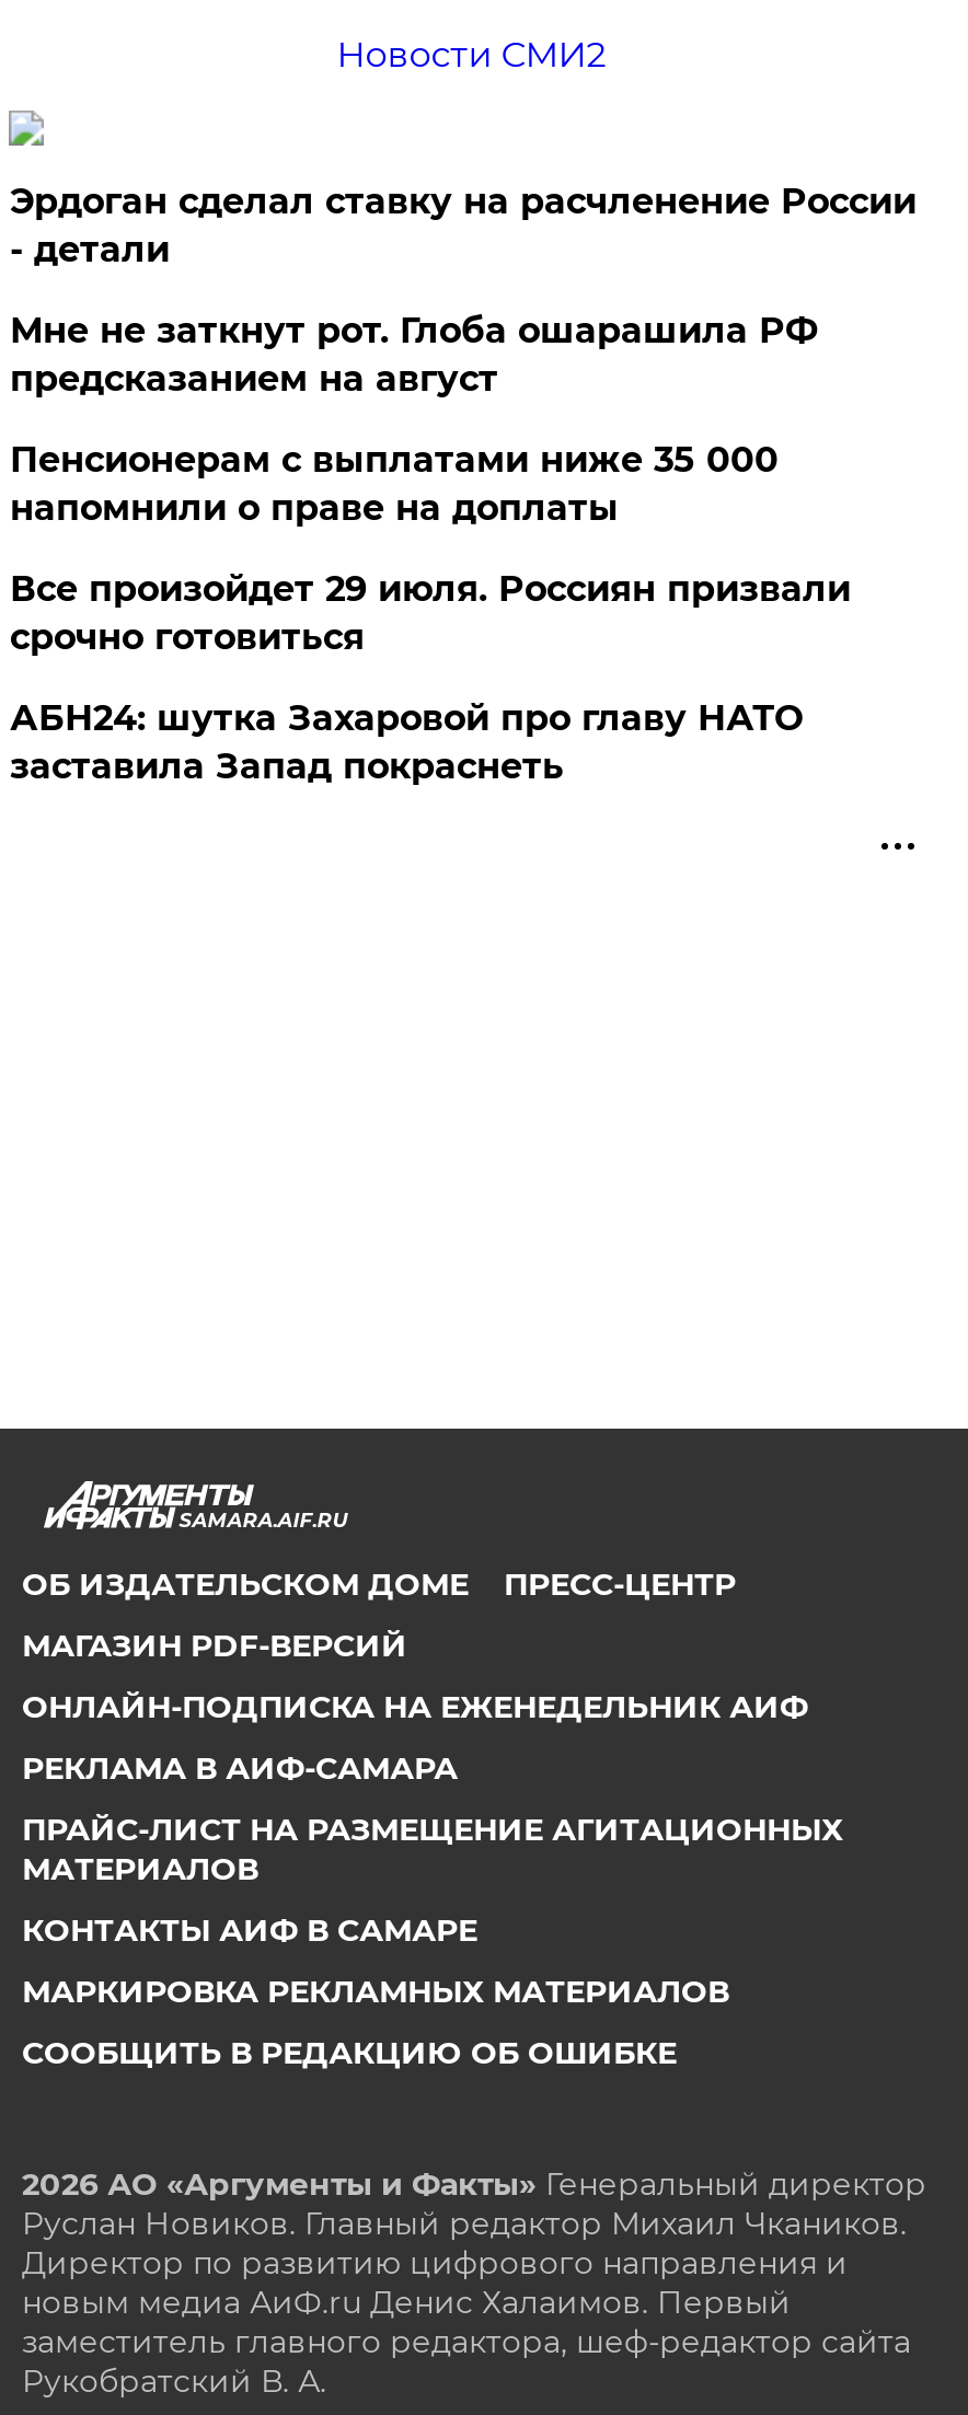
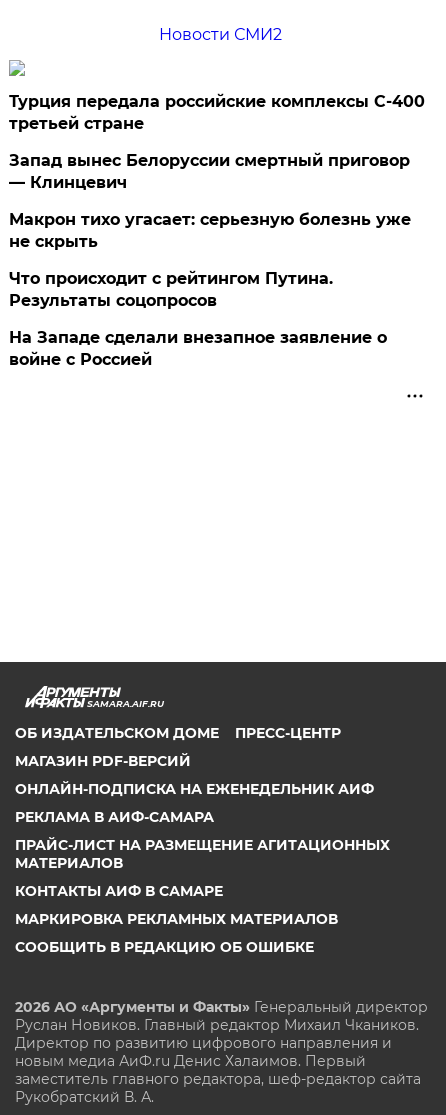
- Эрдоган сделал ставку на расчленение России
- - детали
+ Турция передала российские комплексы С-400
+ третьей стране

- Мне не заткнут рот. Глоба ошарашила РФ
- предсказанием на август
+ Запад вынес Белоруссии смертный приговор
+ — Клинцевич

- Пенсионерам с выплатами ниже 35 000
- напомнили о праве на доплаты
+ Макрон тихо угасает: серьезную болезнь уже
+ не скрыть

- Все произойдет 29 июля. Россиян призвали
- срочно готовиться
+ Что происходит с рейтингом Путина.
+ Результаты соцопросов

- АБН24: шутка Захаровой про главу НАТО
- заставила Запад покраснеть
+ На Западе сделали внезапное заявление о
+ войне с Россией
